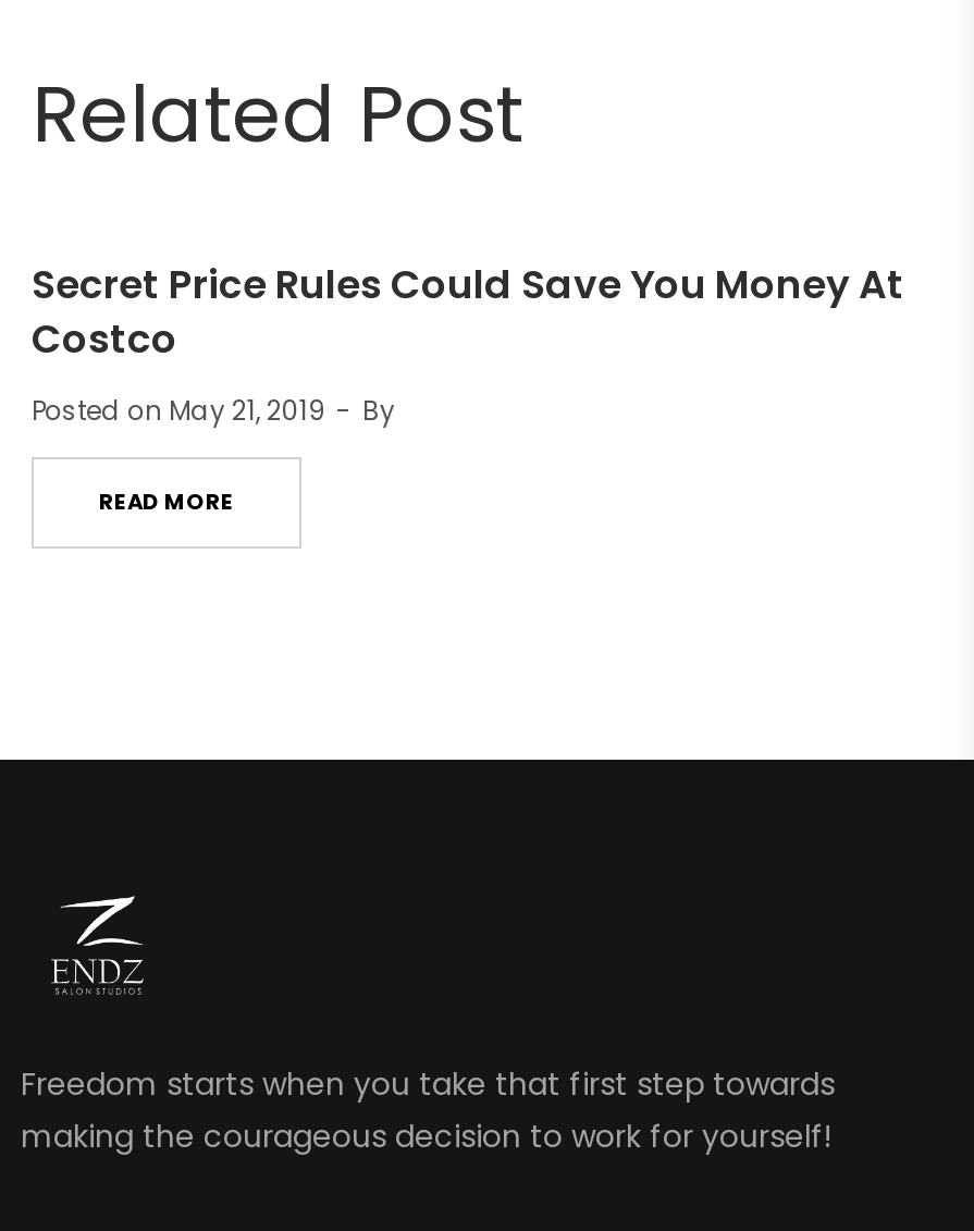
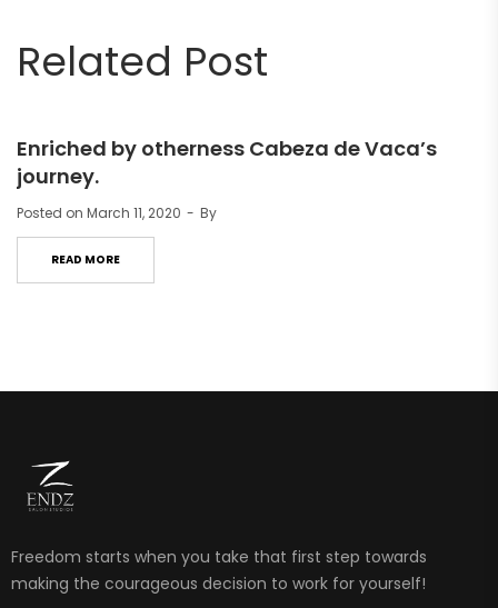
- Secret Price Rules Could Save You Money At
- Costco
+ Enriched by otherness Cabeza de Vaca’s
+ journey.

- Posted on May 21, 2019
+ Posted on March 11, 2020
